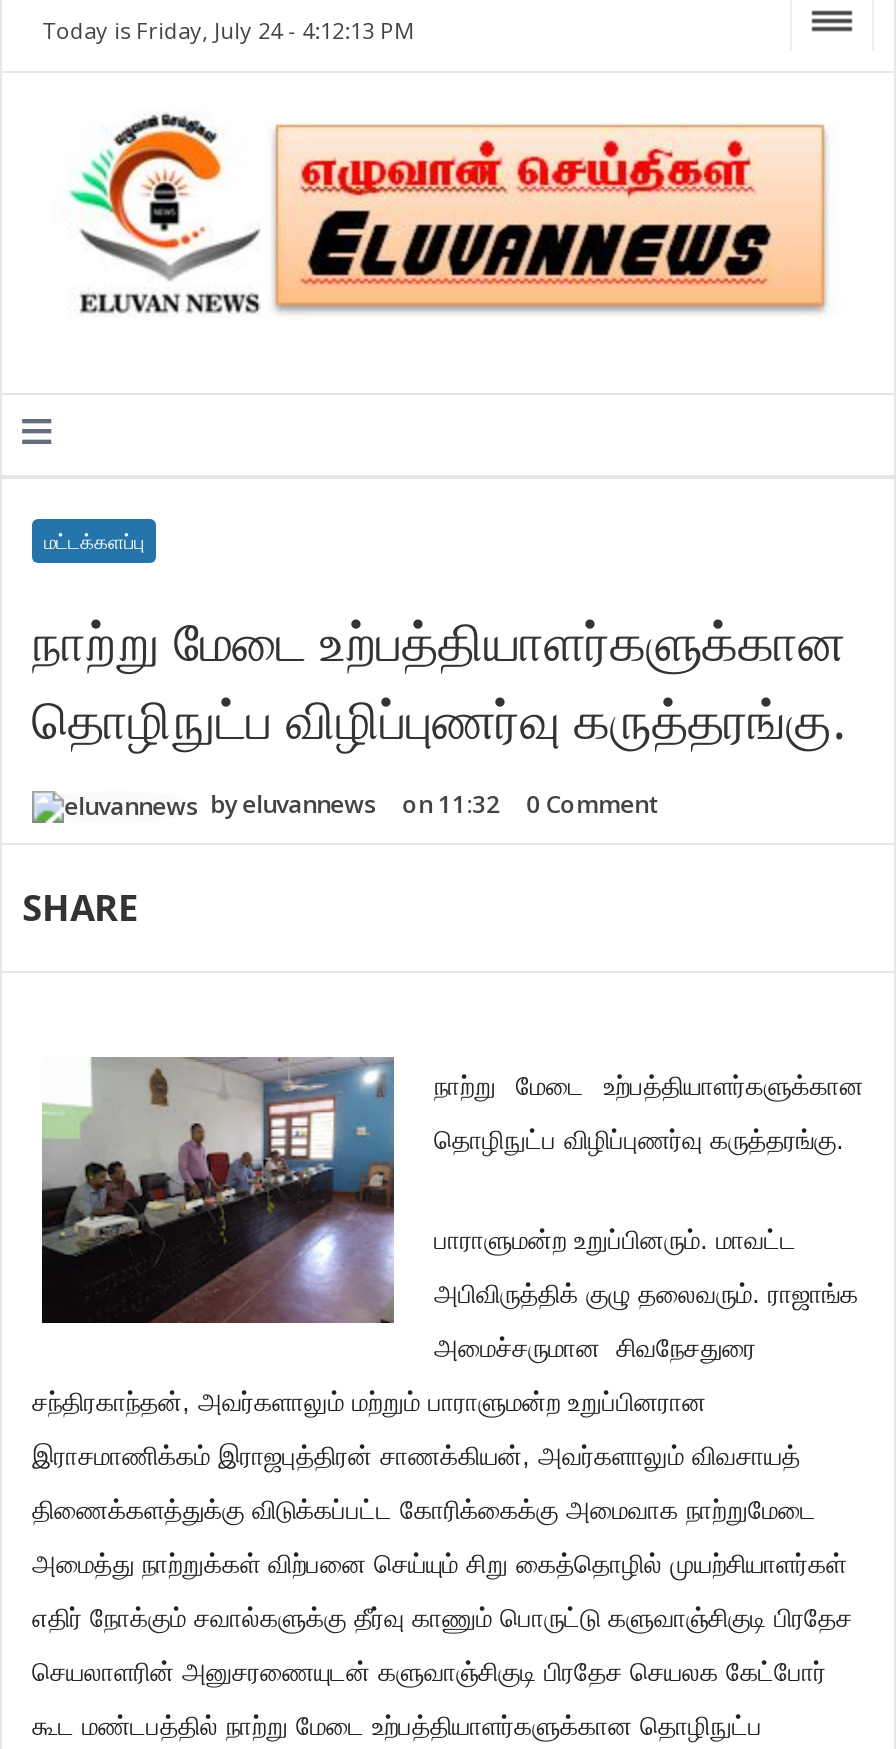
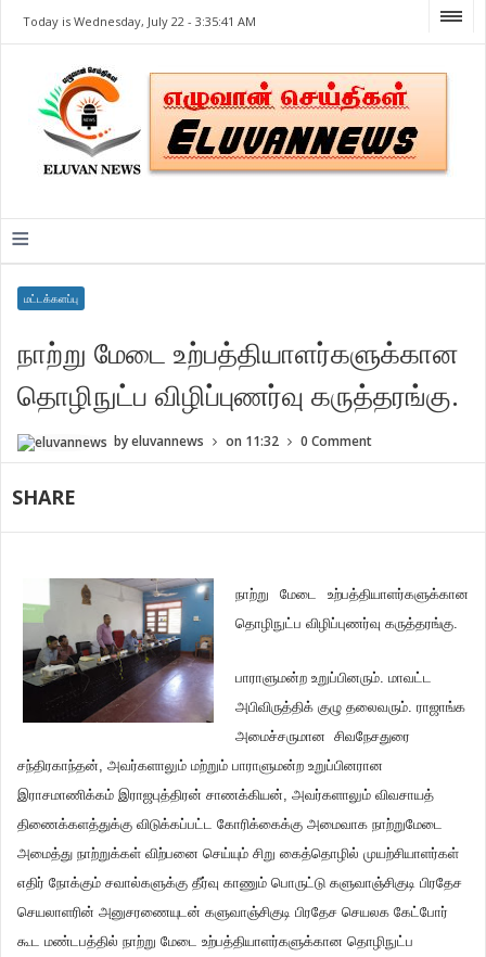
- Today is Friday, July 24 - 4:12:13 PM
+ Today is Wednesday, July 22 - 3:35:41 AM
